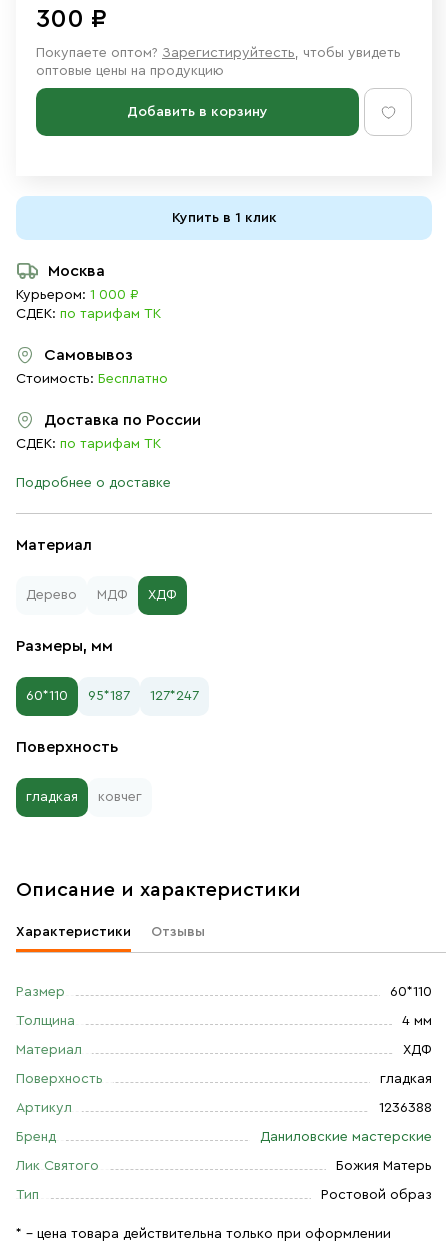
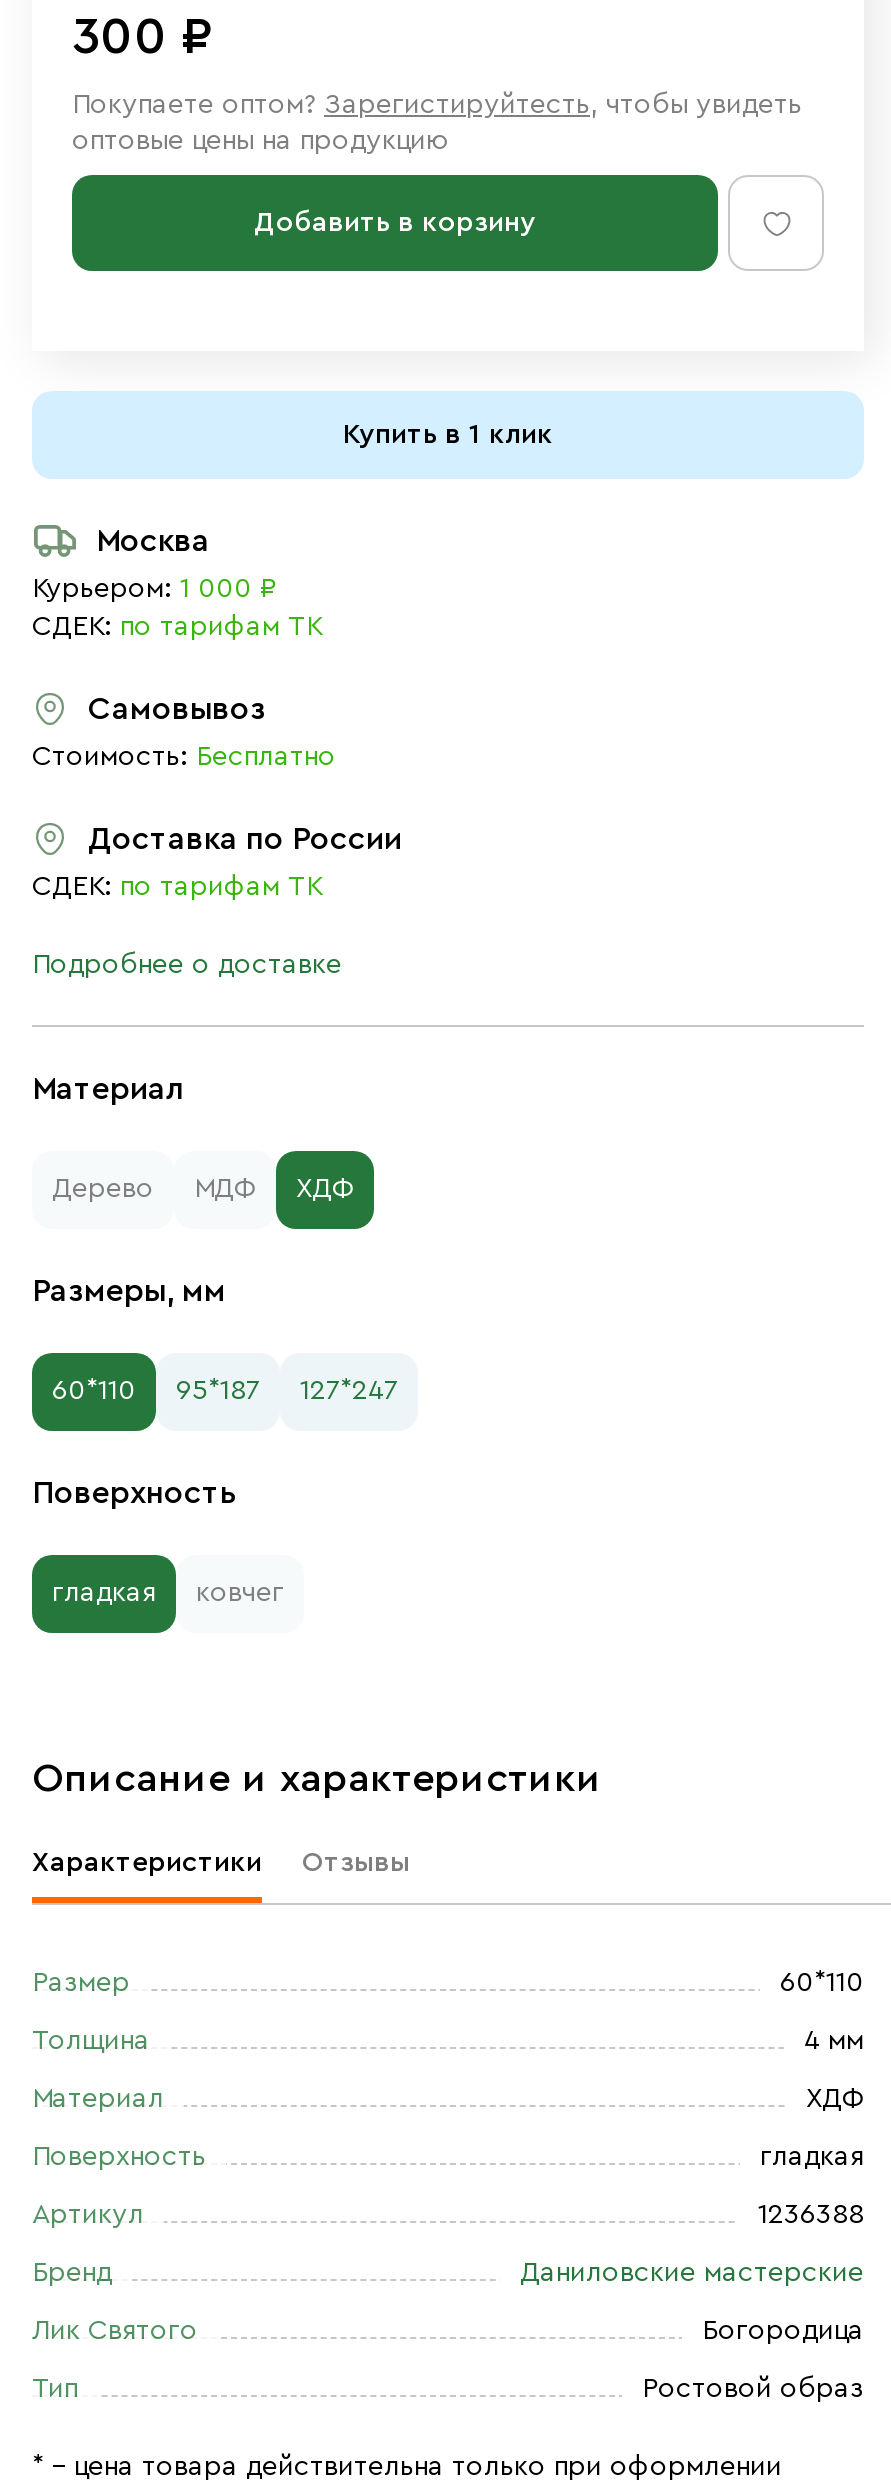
- Божия Матерь
+ Богородица
